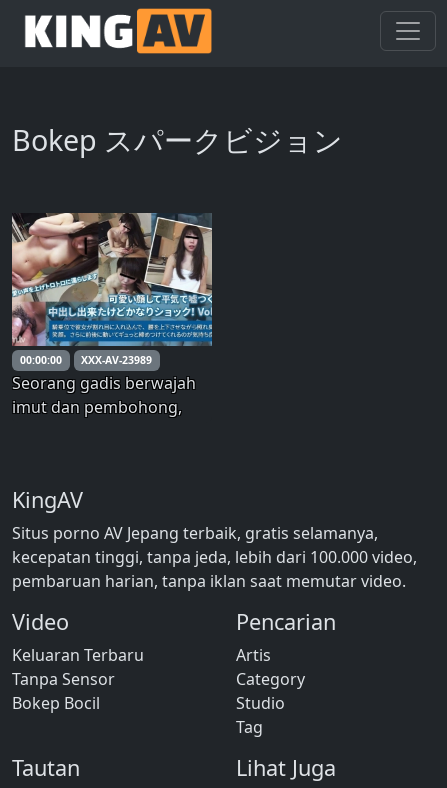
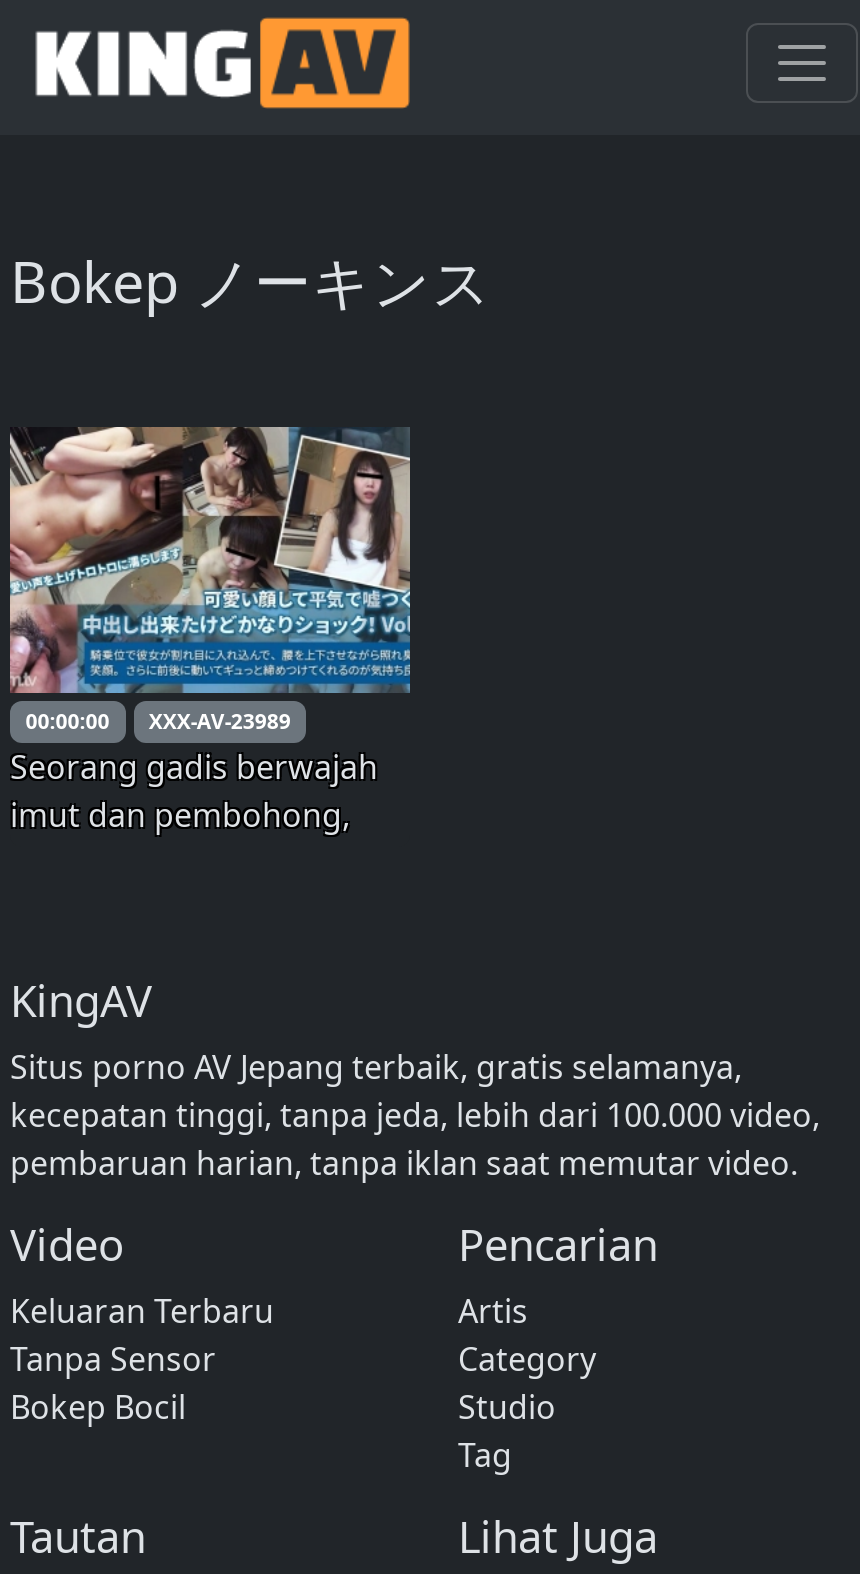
- Bokep スパークビジョン
+ Bokep ノーキンス
